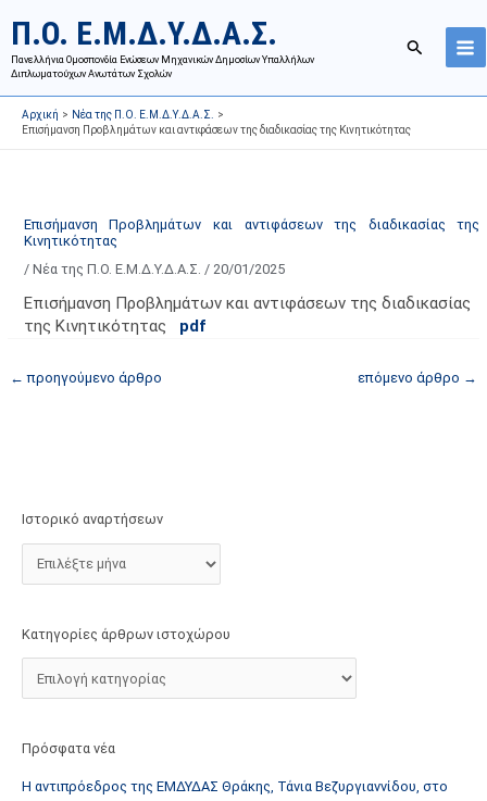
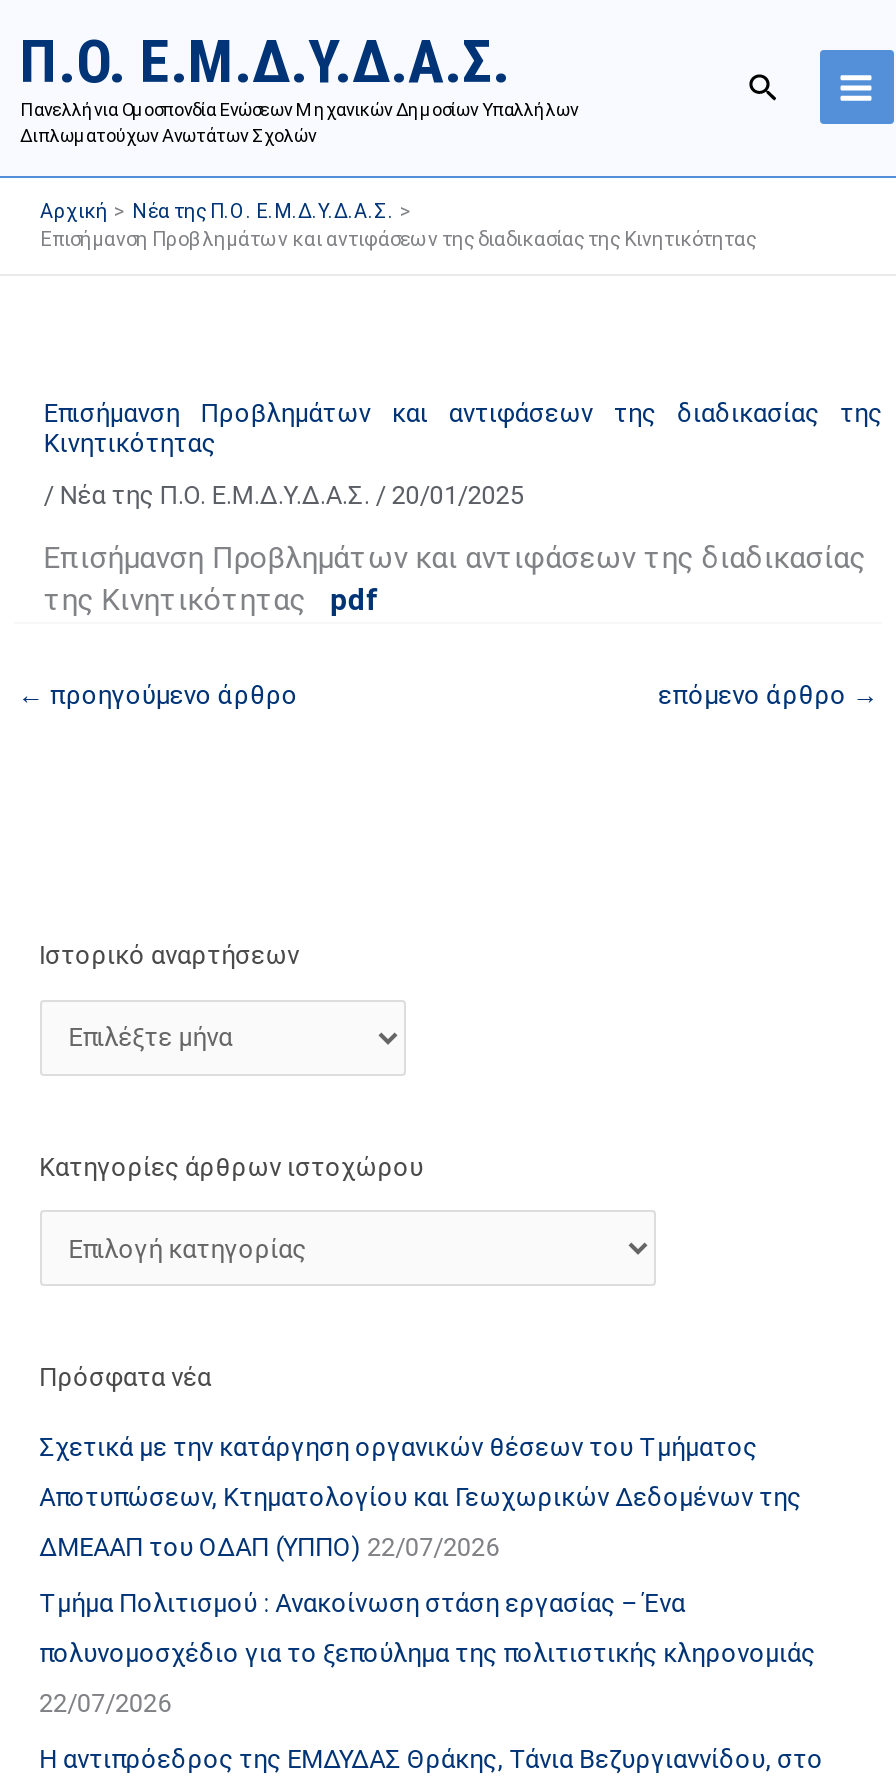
+ Σχετικά με την κατάργηση οργανικών θέσεων του Τμήματος
+ Αποτυπώσεων, Κτηματολογίου και Γεωχωρικών Δεδομένων της
+ ΔΜΕΑΑΠ του ΟΔΑΠ (ΥΠΠΟ) 22/07/2026
+ Τμήμα Πολιτισμού : Ανακοίνωση στάση εργασίας – Ένα
+ πολυνομοσχέδιο για το ξεπούλημα της πολιτιστικής κληρονομιάς
+ 22/07/2026
